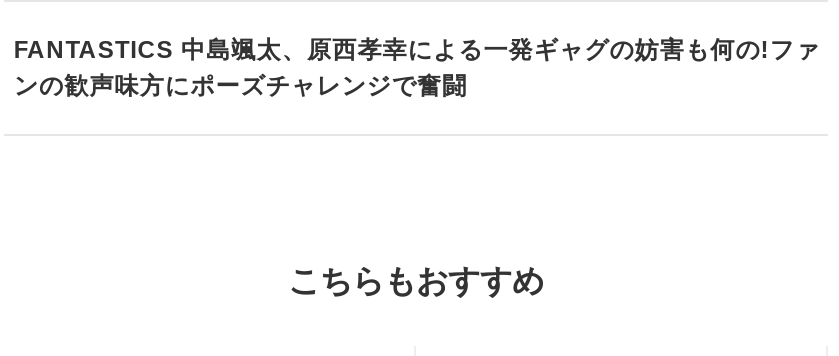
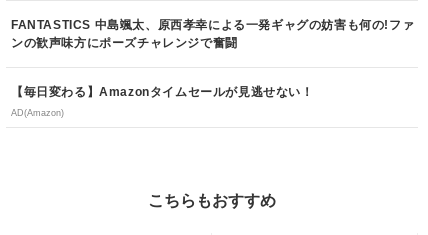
+ 【毎日変わる】Amazonタイムセールが見逃せない！
+ AD(Amazon)
